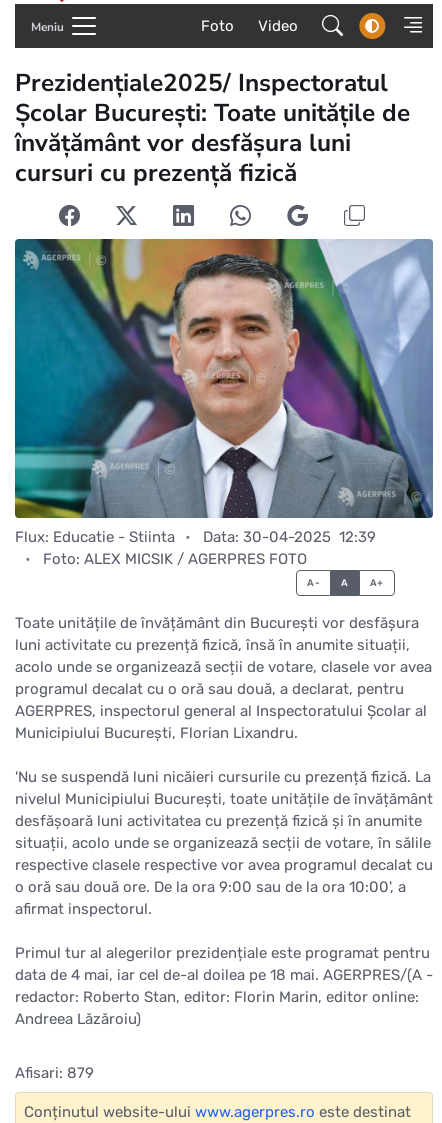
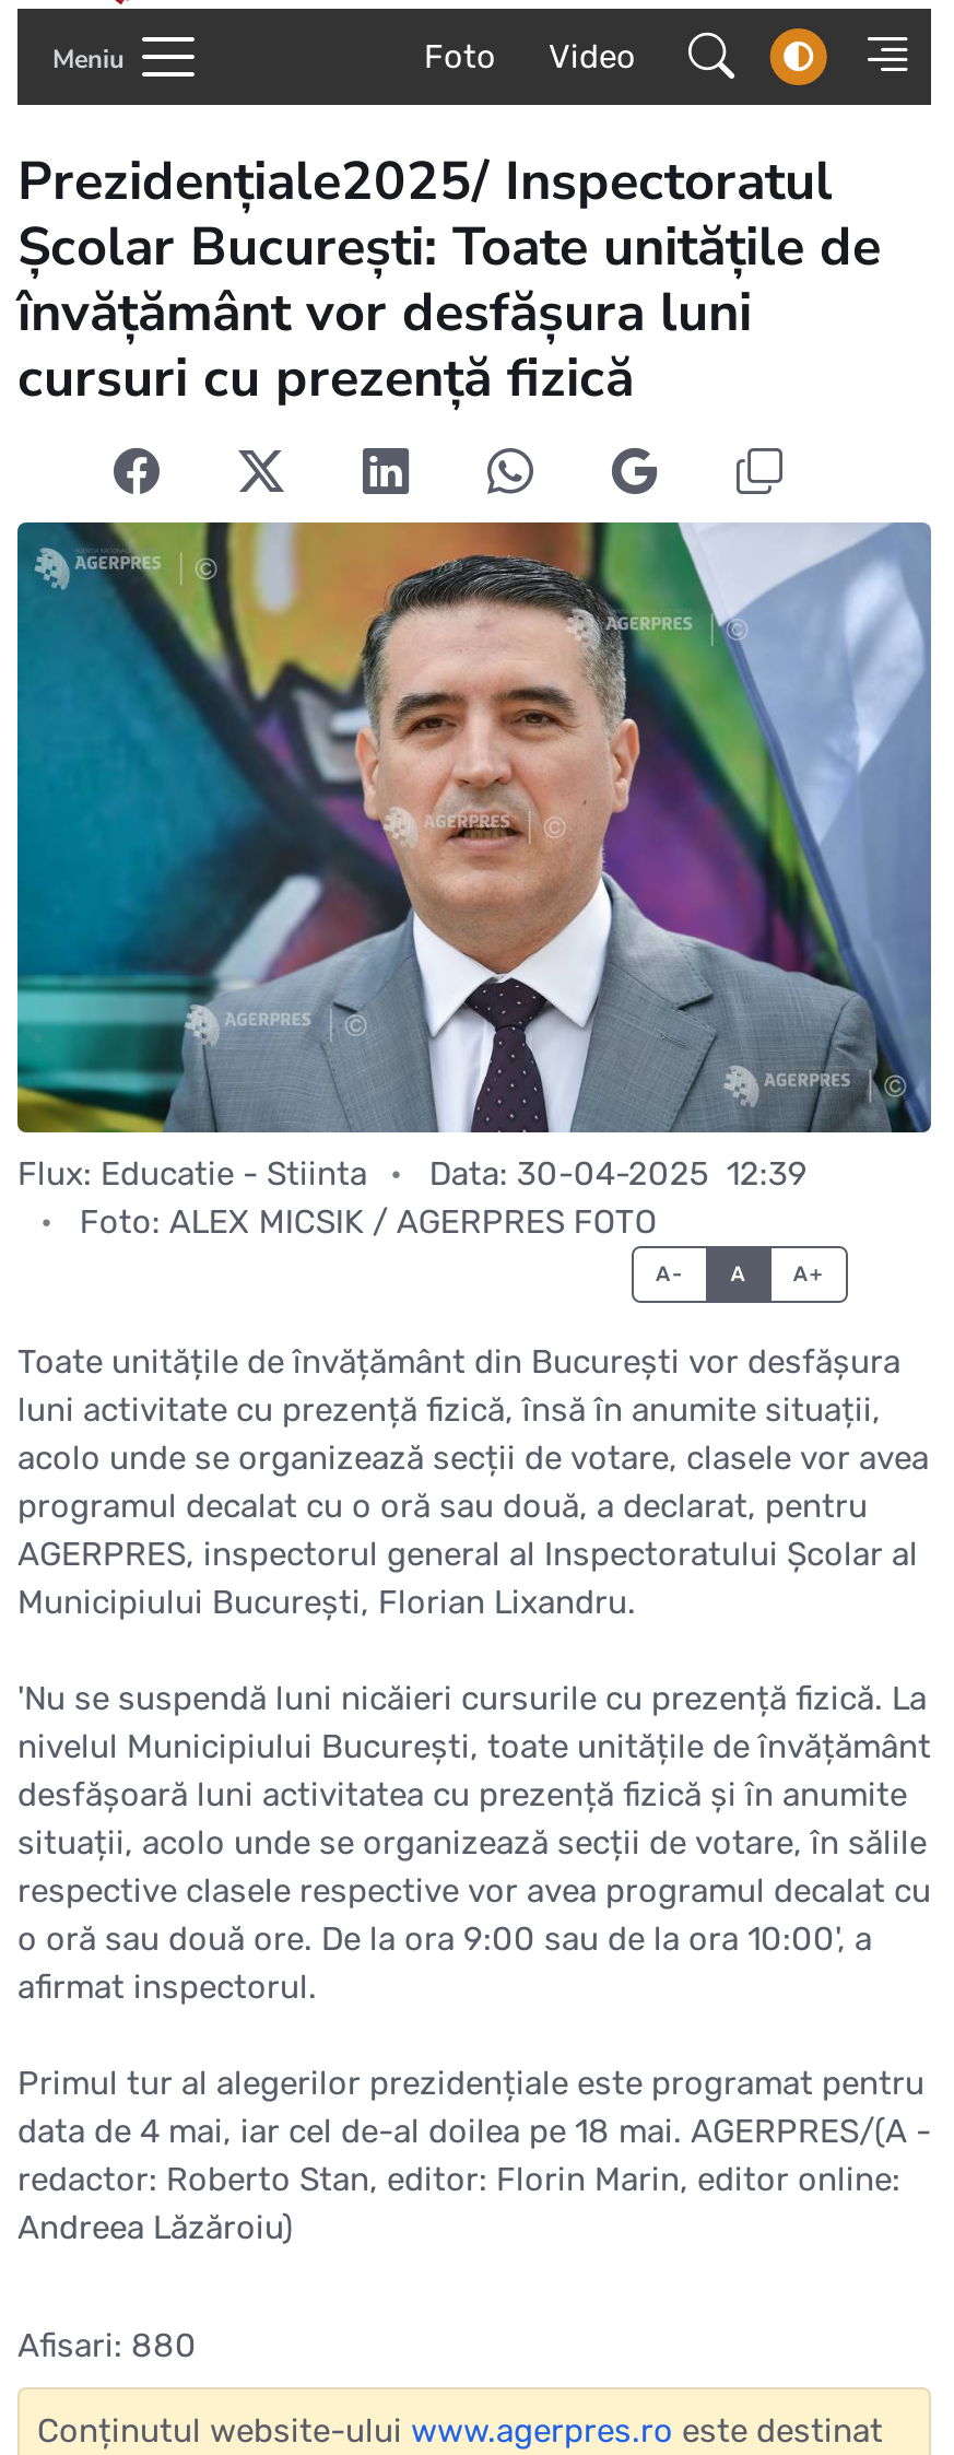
- Afisari: 879
+ Afisari: 880
